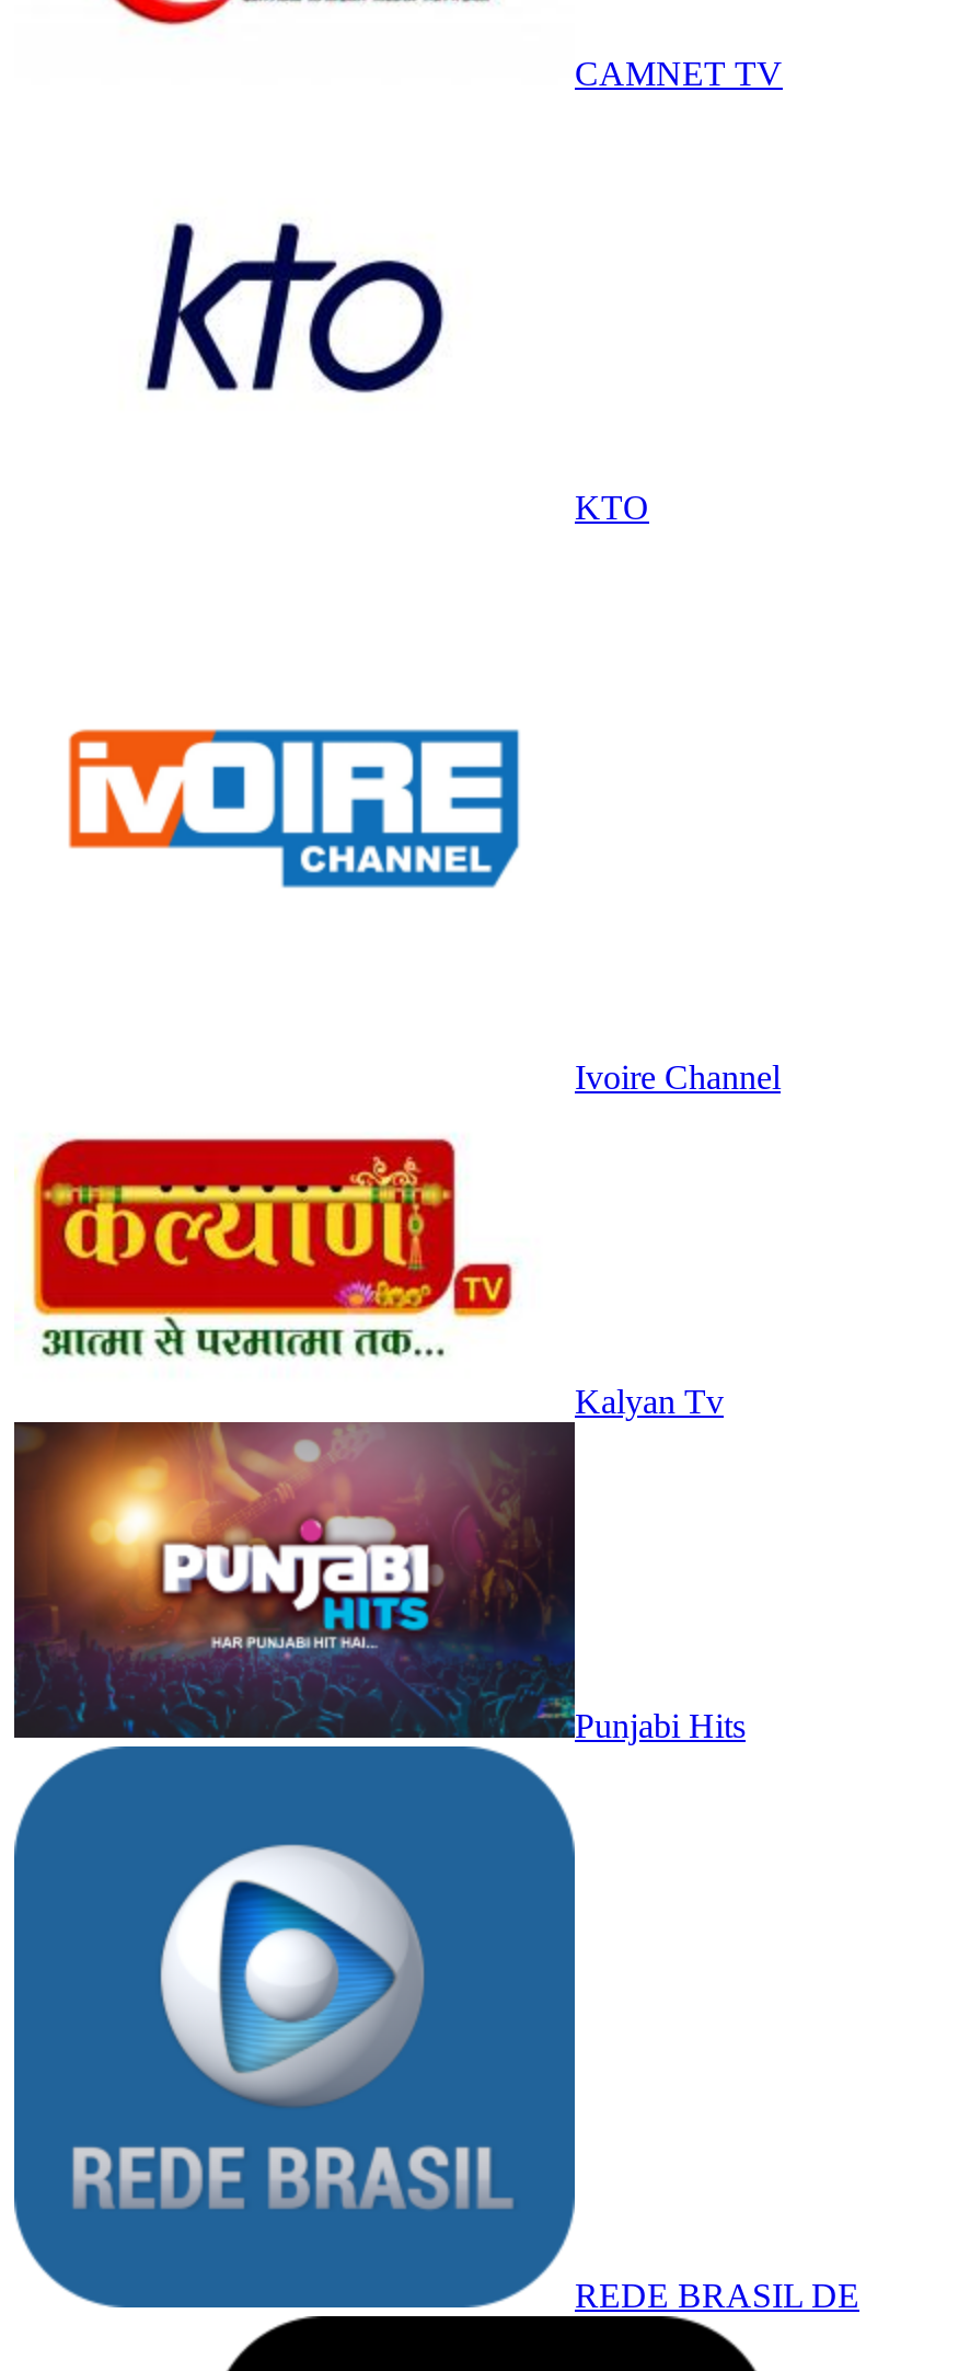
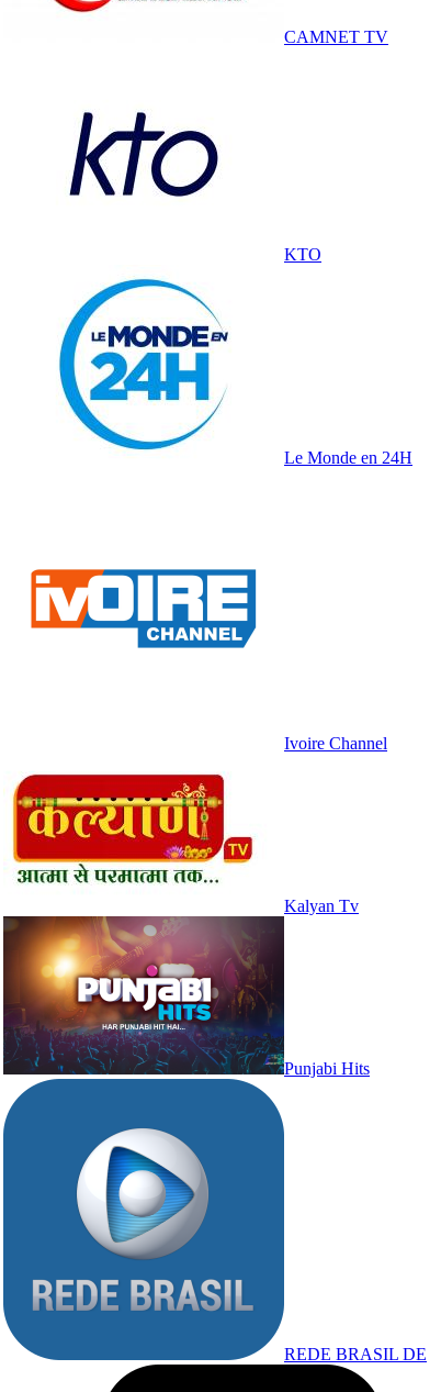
+ [image]

+ Le Monde en 24H
